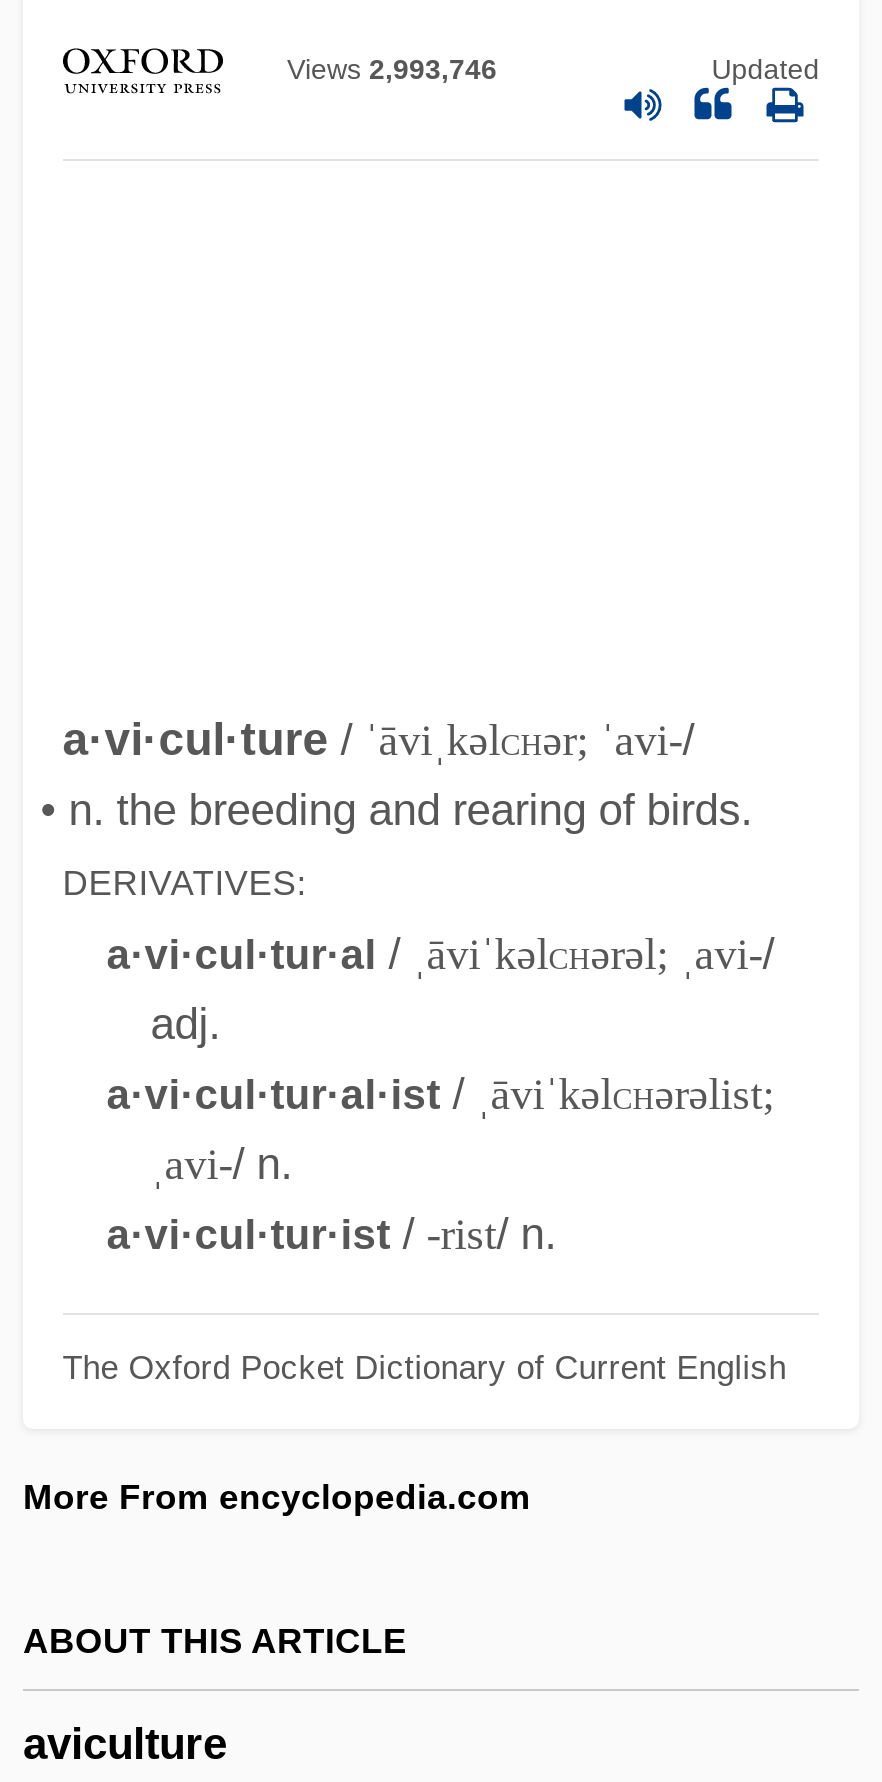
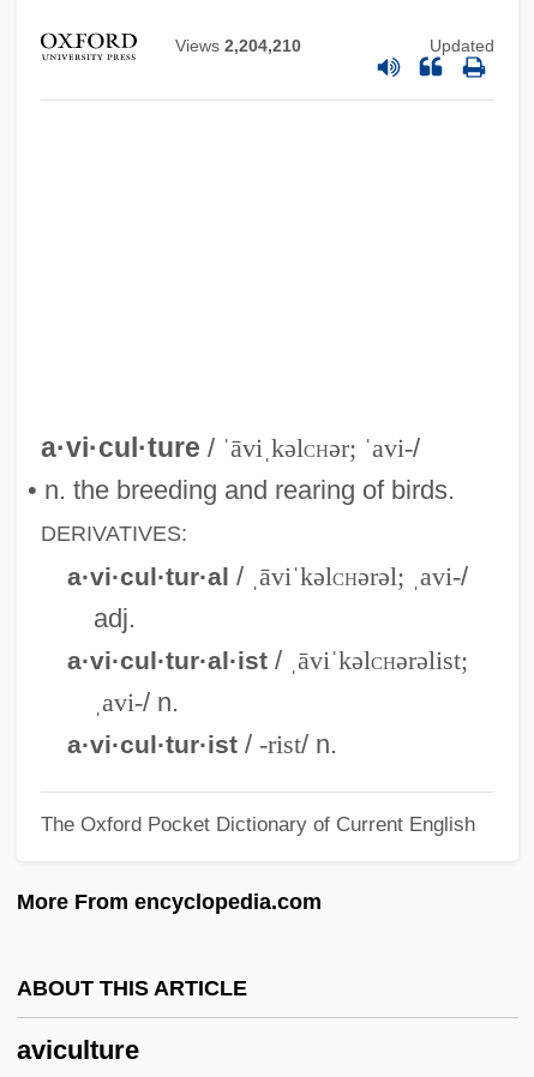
- Views 2,993,746
+ Views 2,204,210
